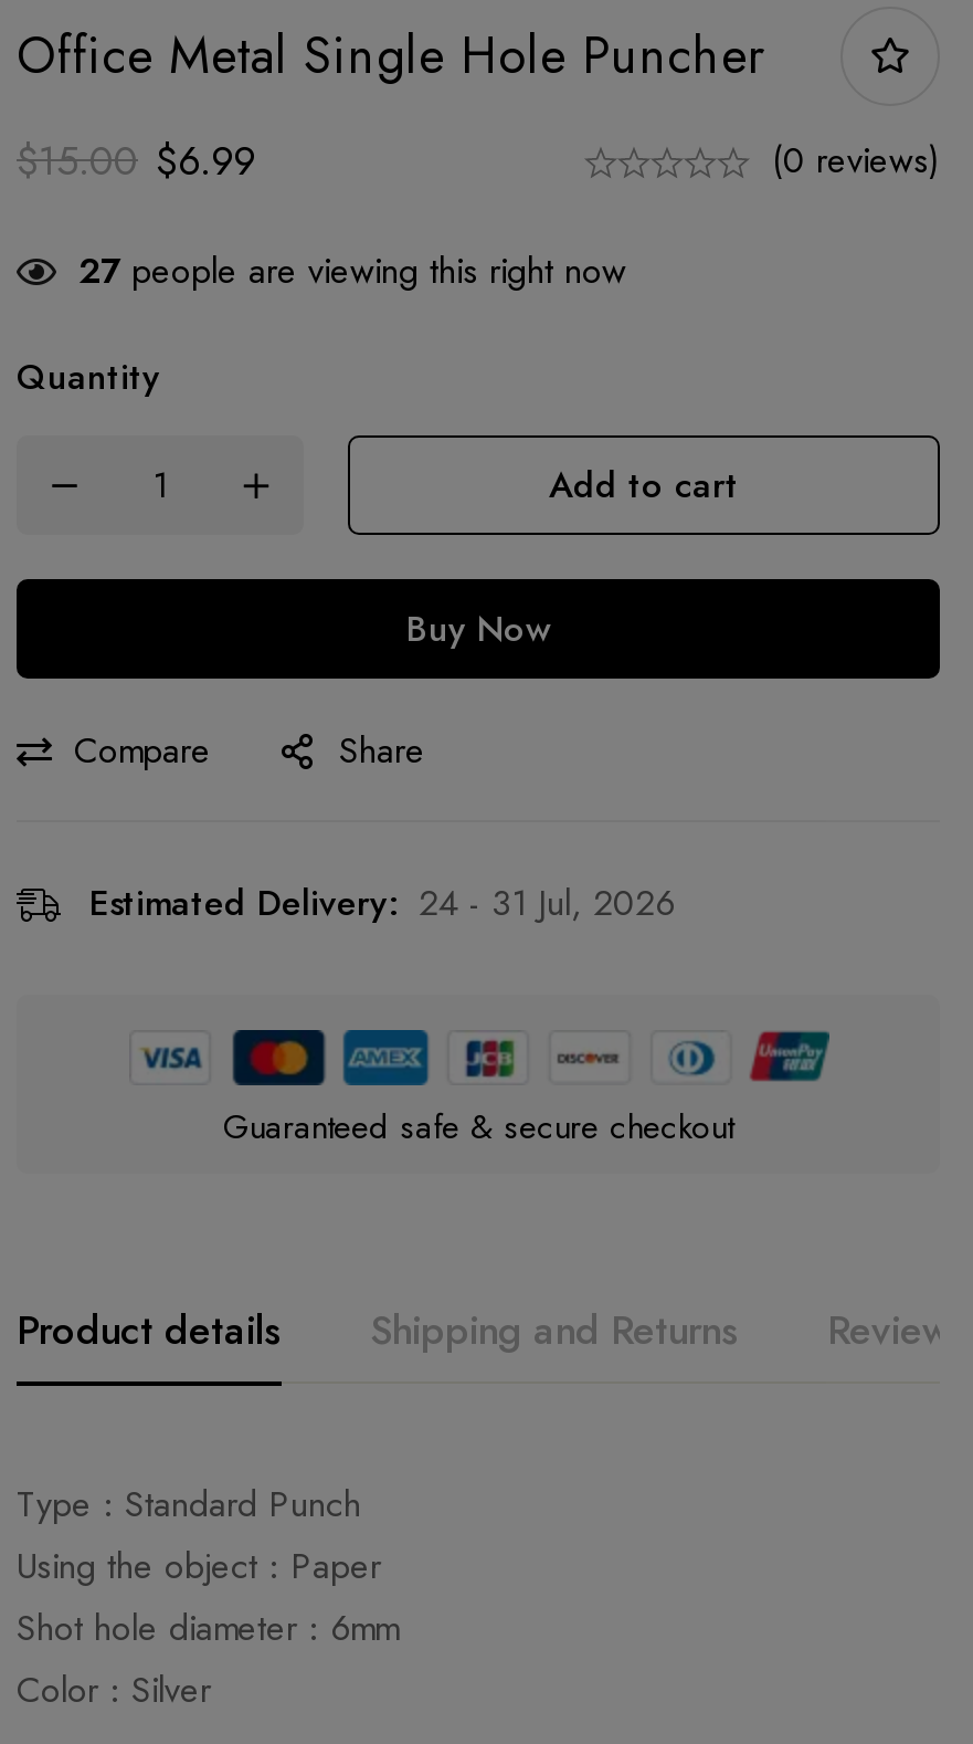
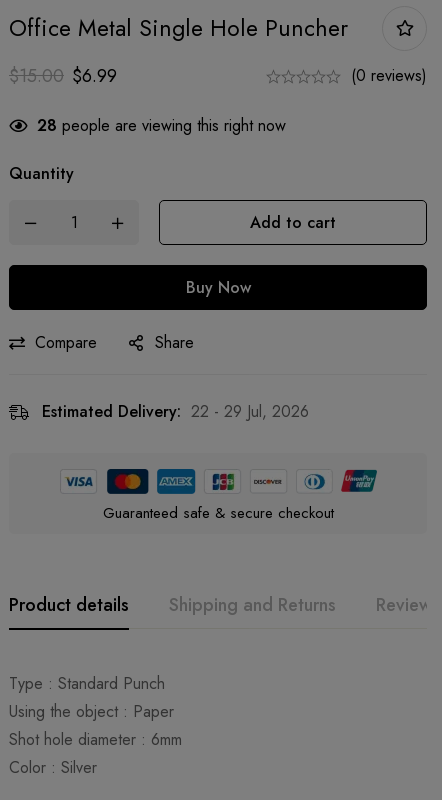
- 27 people are viewing this right now
+ 28 people are viewing this right now

- Estimated Delivery: 24 - 31 Jul, 2026
+ Estimated Delivery: 22 - 29 Jul, 2026
